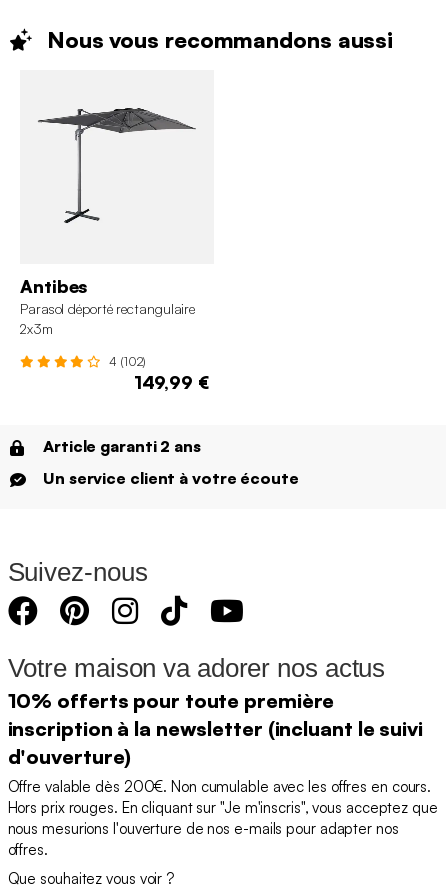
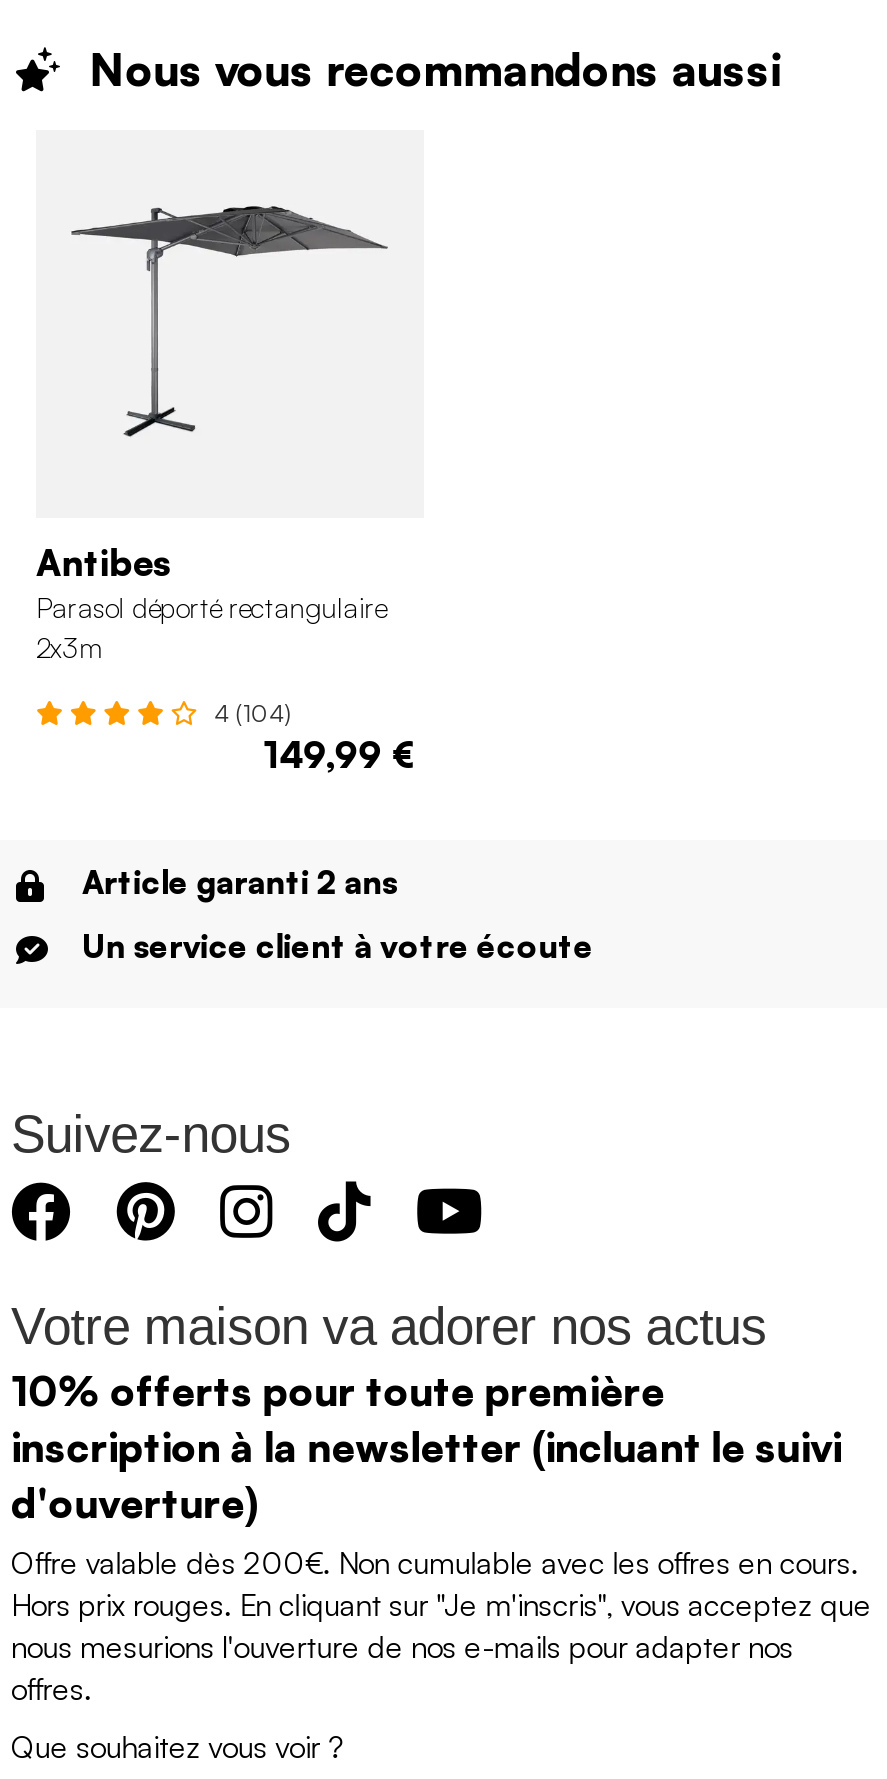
- 4 (102)
+ 4 (104)
